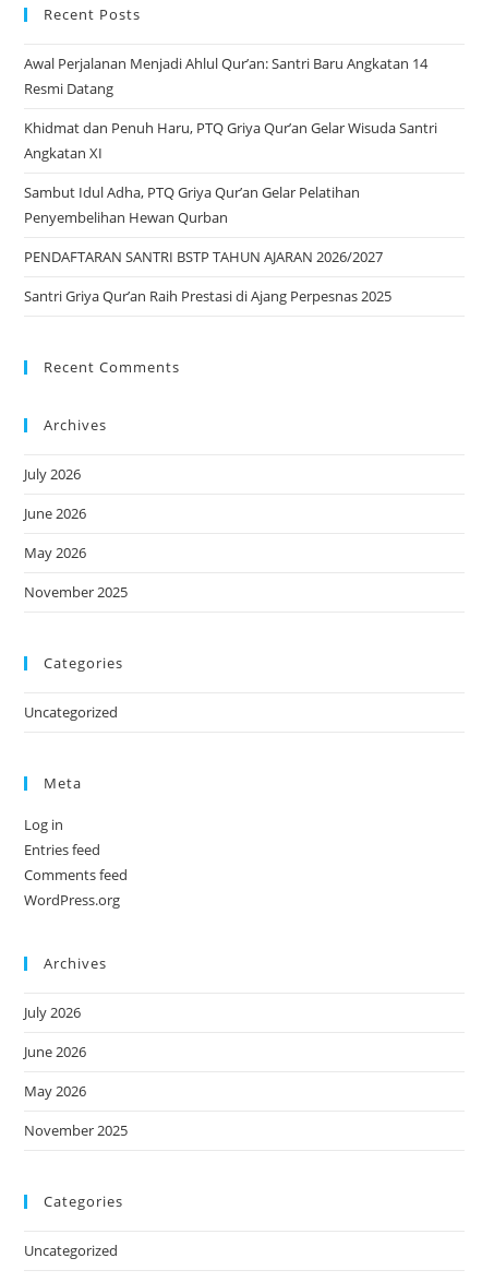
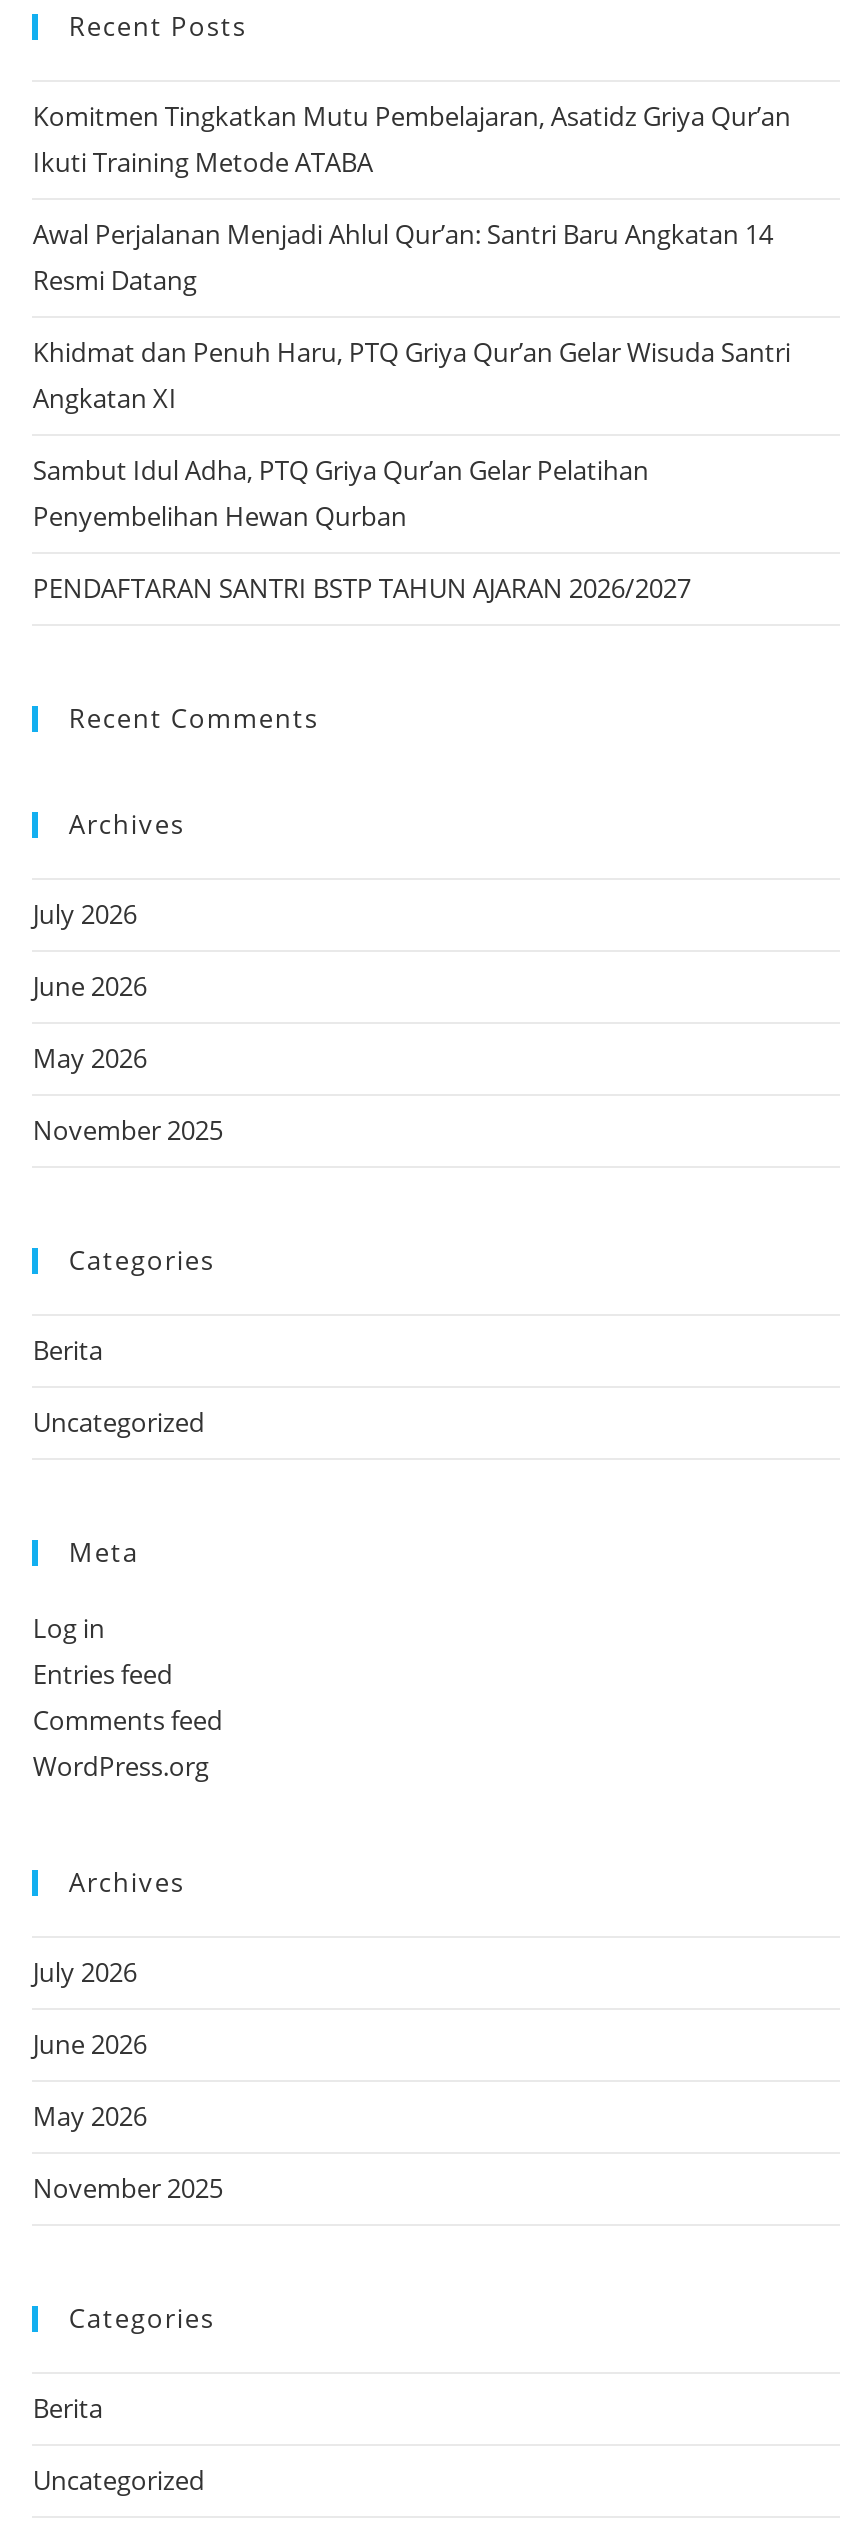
+ Komitmen Tingkatkan Mutu Pembelajaran, Asatidz Griya Qur’an
+ Ikuti Training Metode ATABA

- Santri Griya Qur’an Raih Prestasi di Ajang Perpesnas 2025

+ Berita

+ Berita
